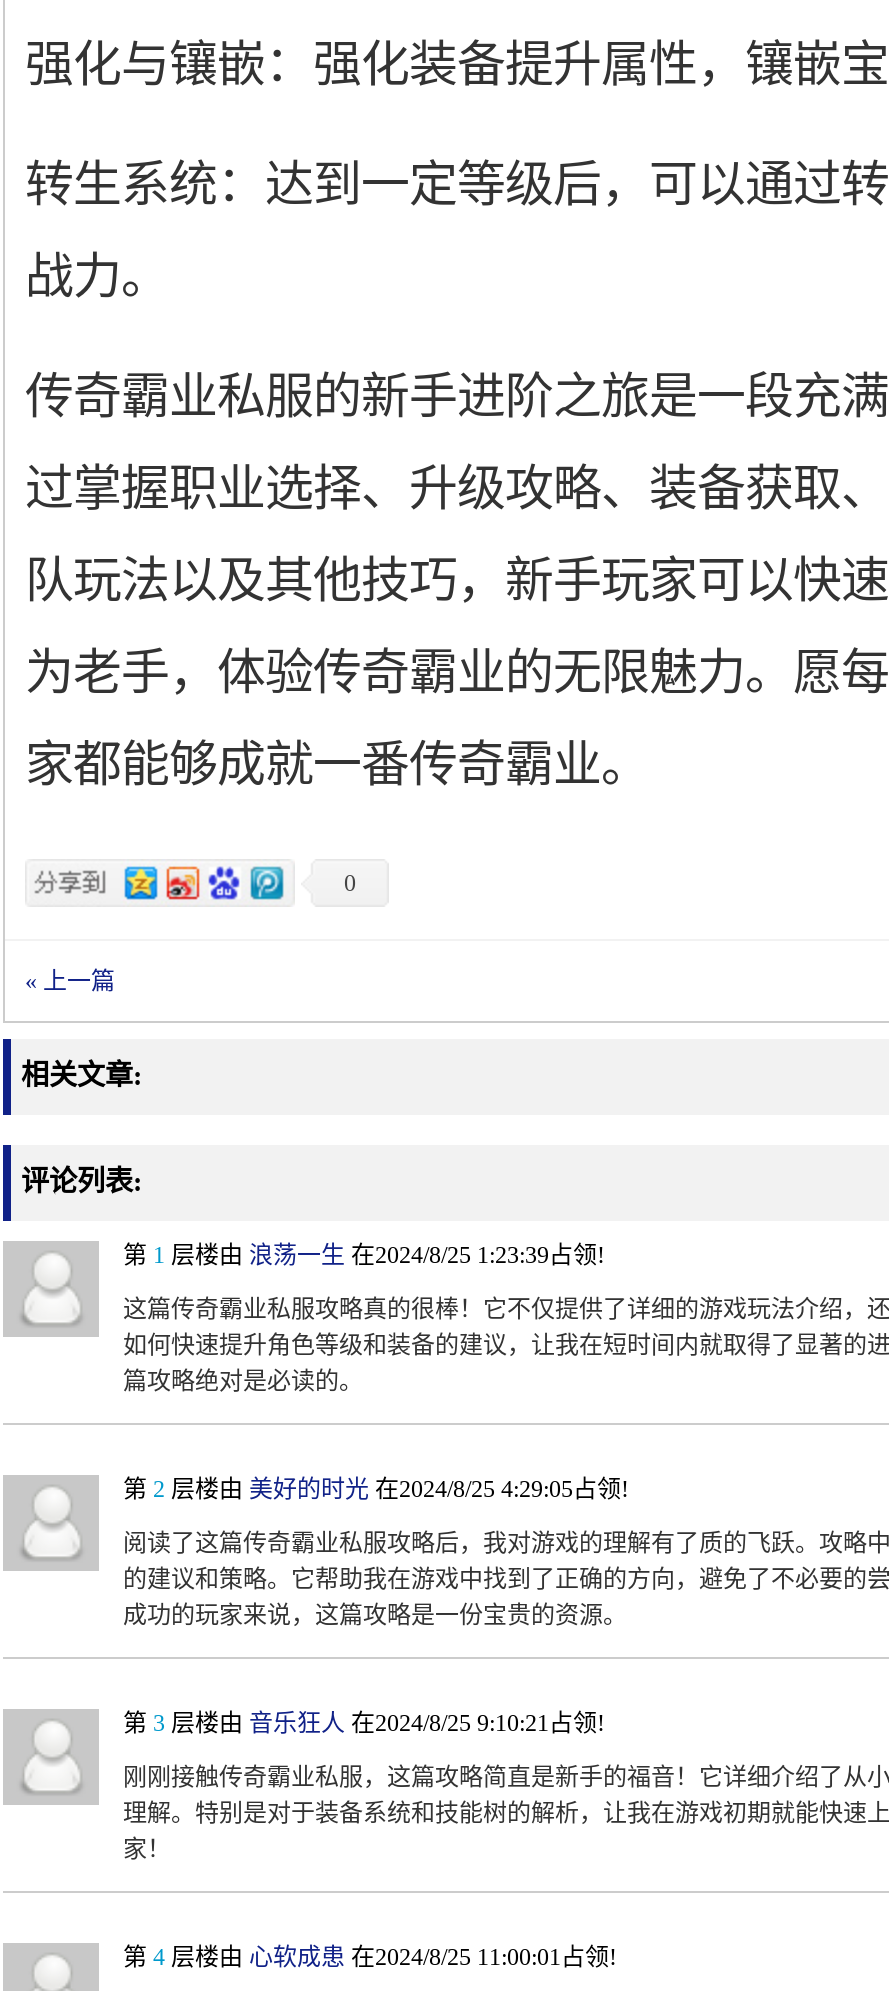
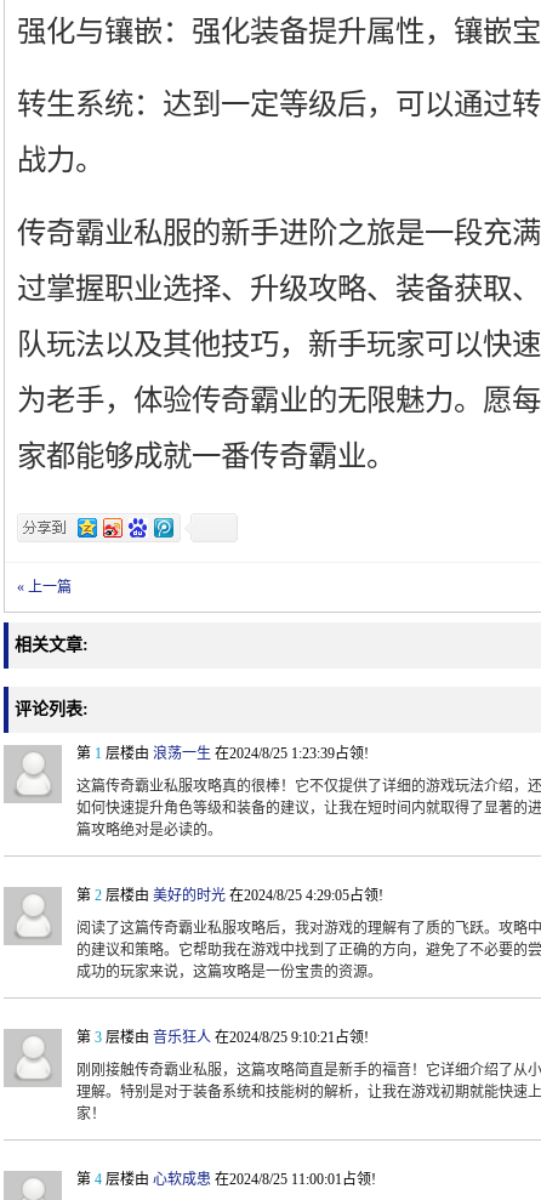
- 0
